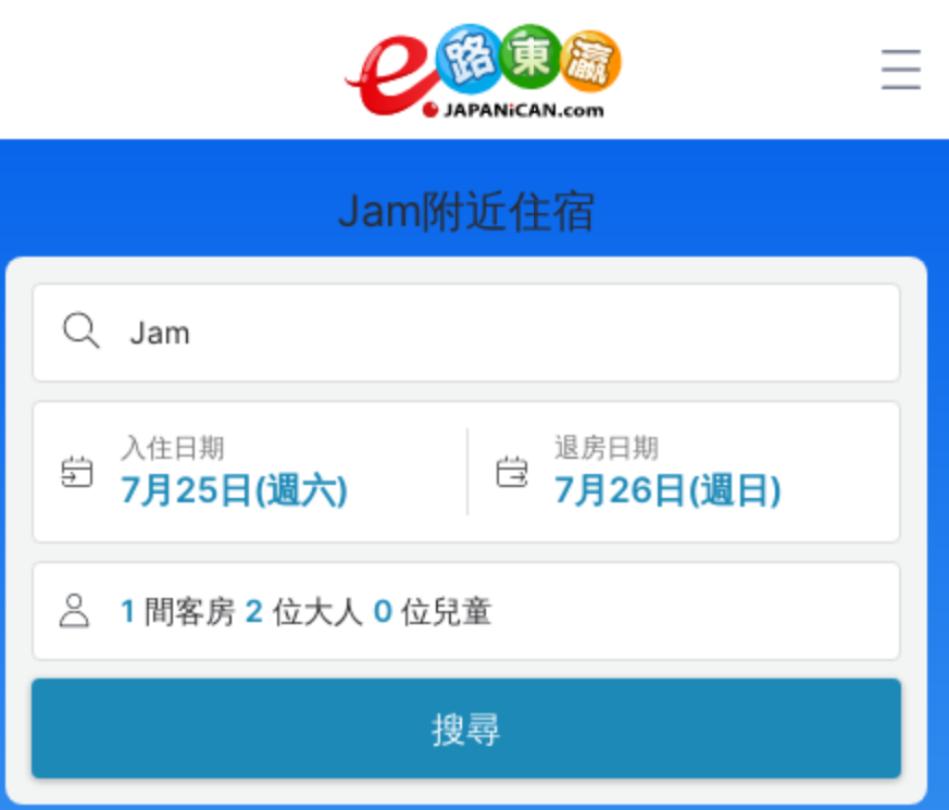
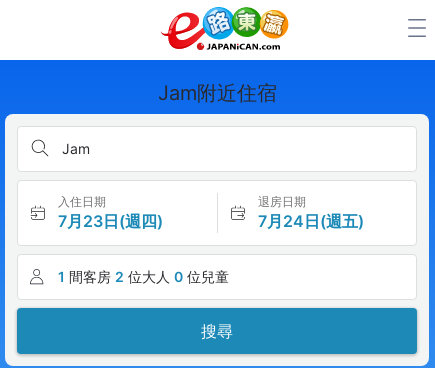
- 7月25日(週六)
+ 7月23日(週四)

- 7月26日(週日)
+ 7月24日(週五)
